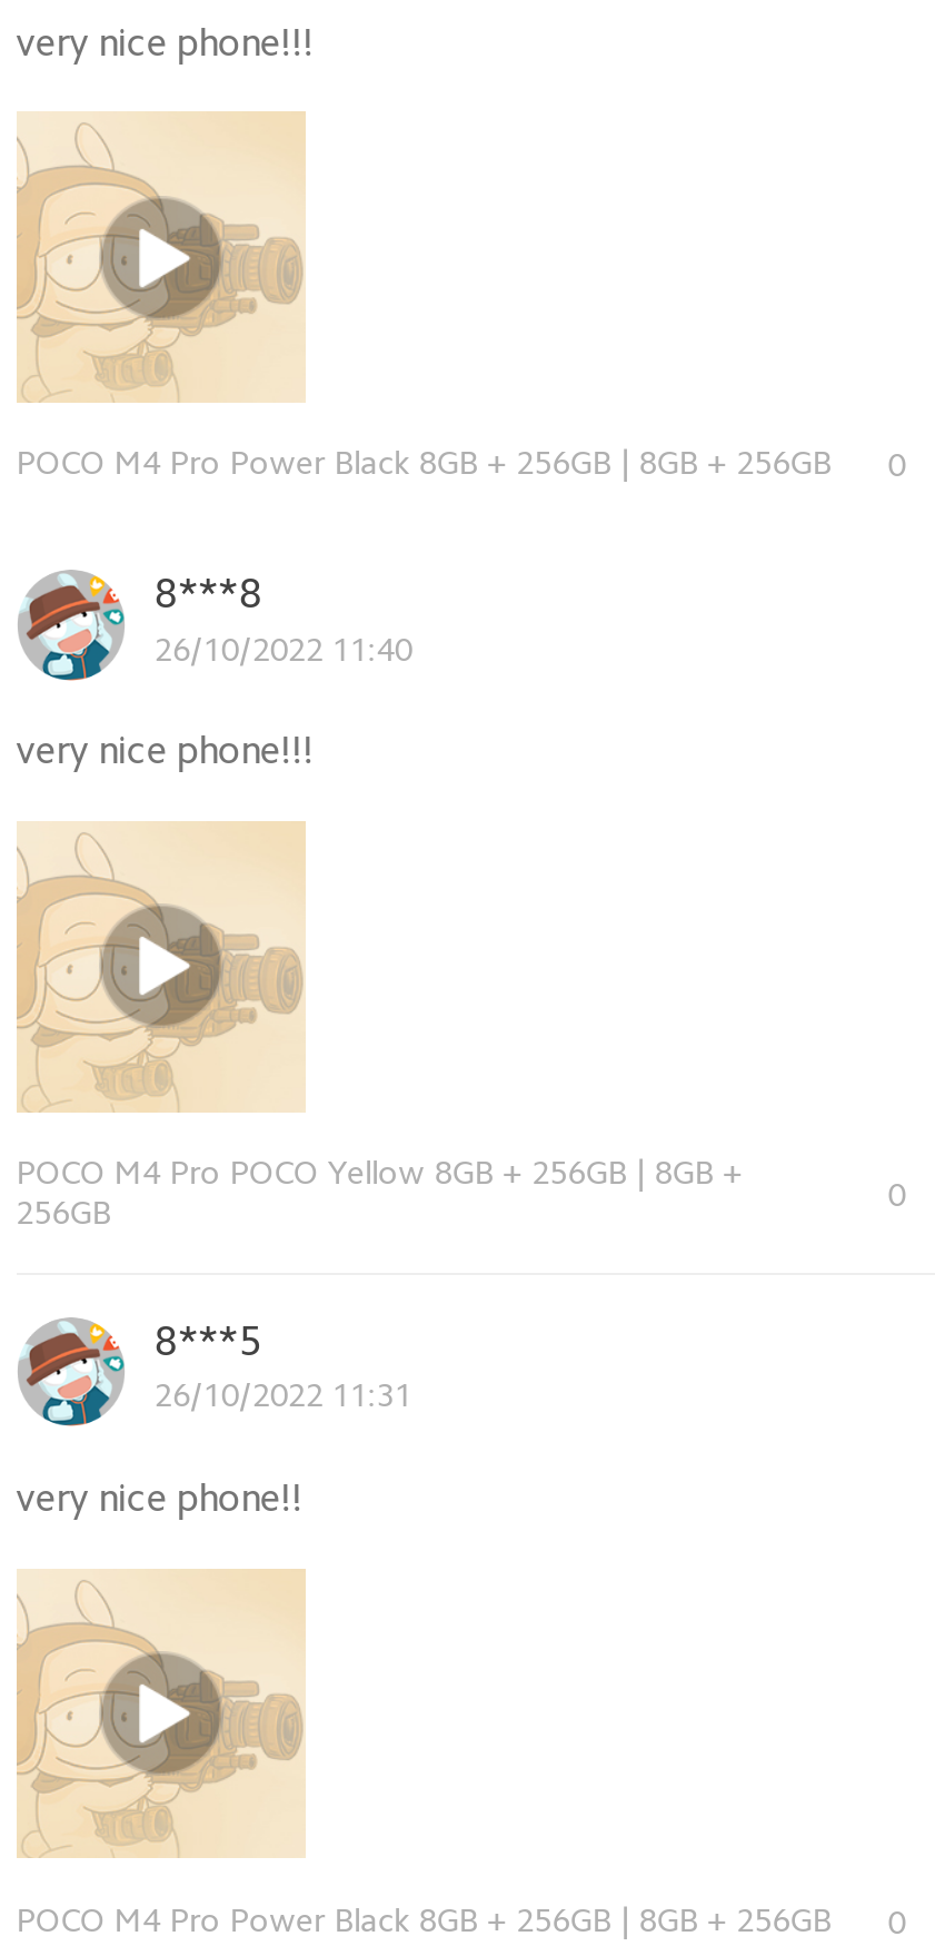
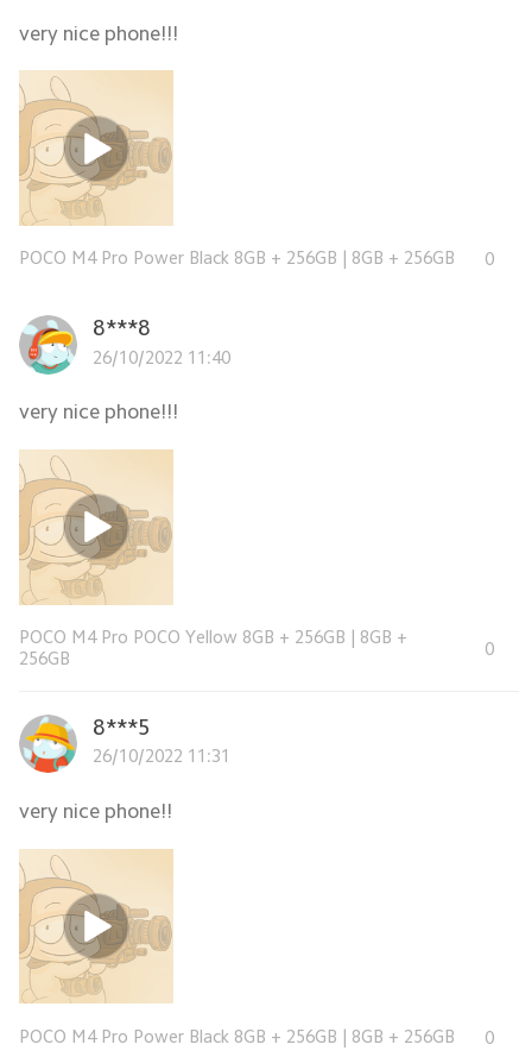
- [image]
+ [image]

- [image]
+ [image]
